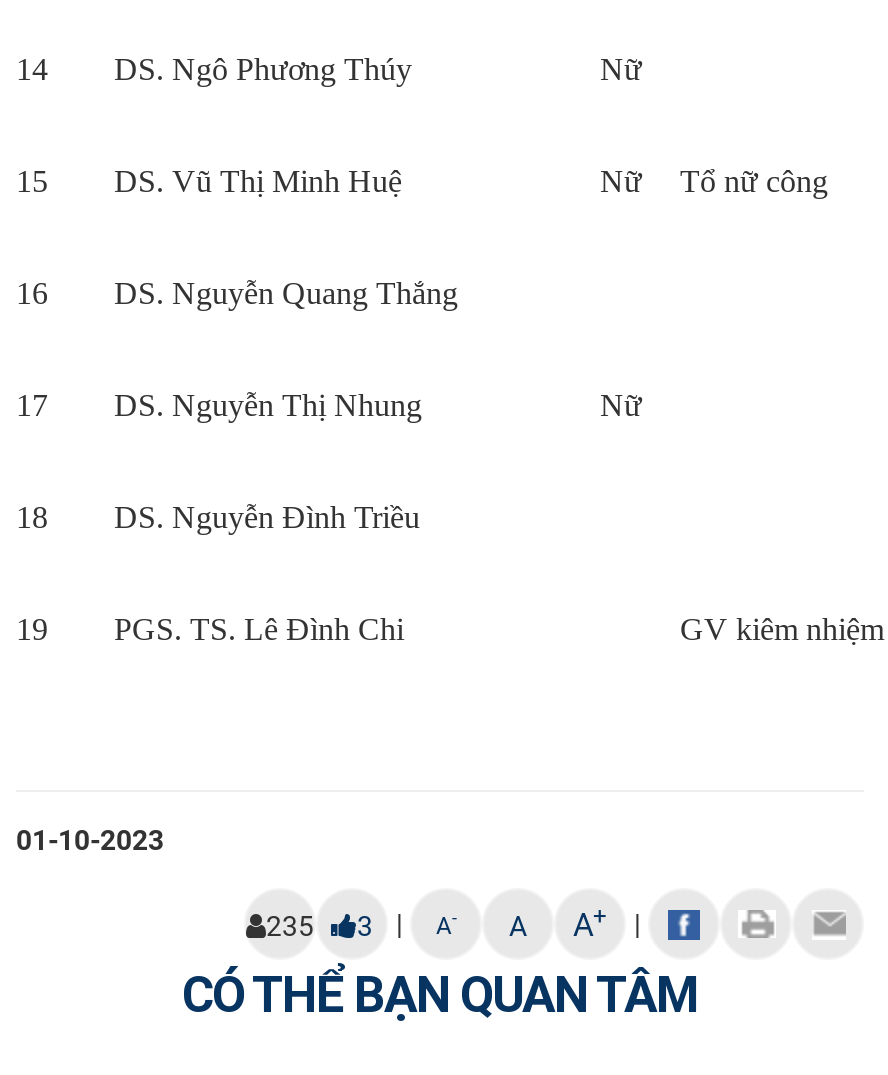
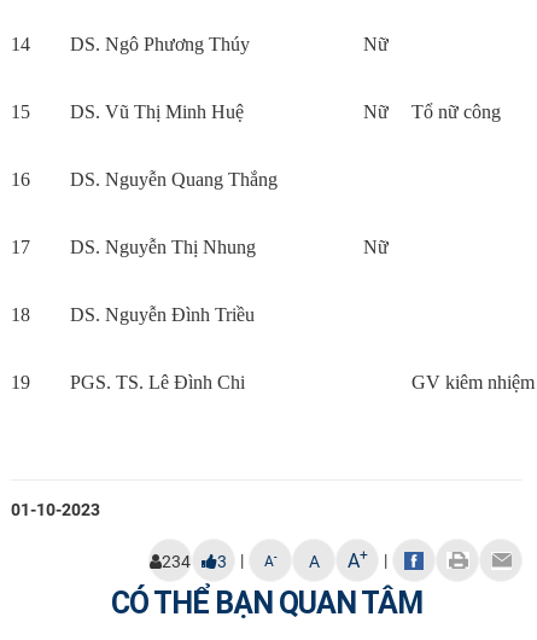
- 235
+ 234
